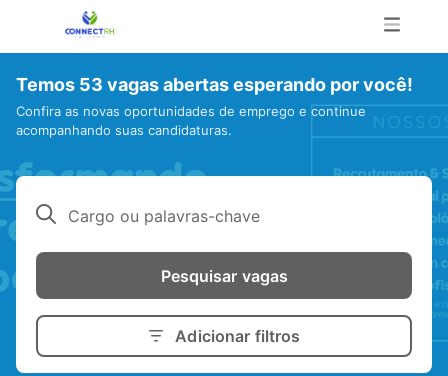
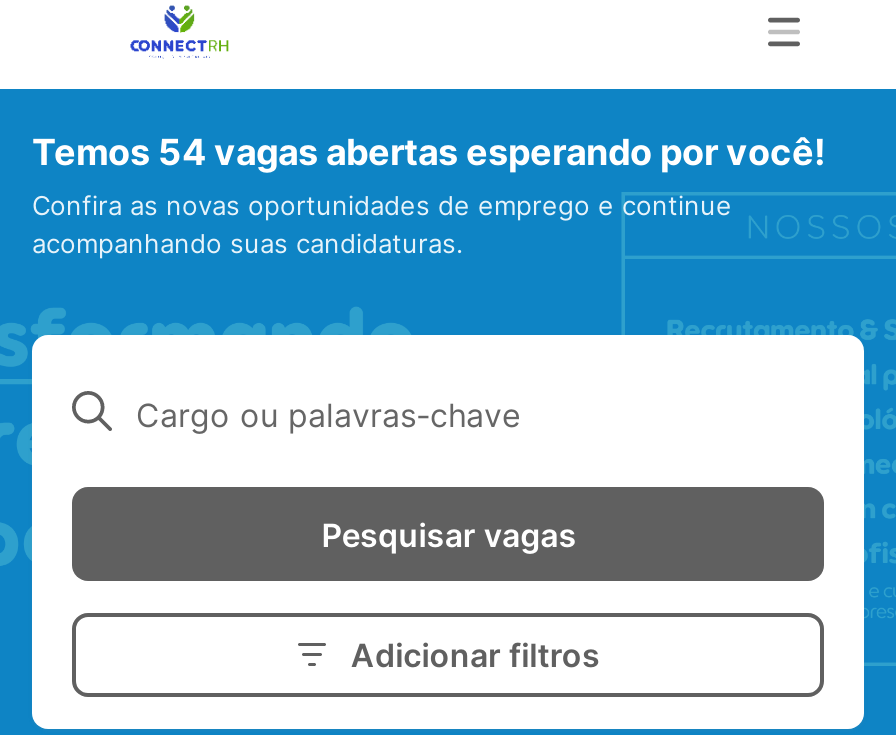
- Temos 53 vagas abertas esperando por você!
+ Temos 54 vagas abertas esperando por você!
